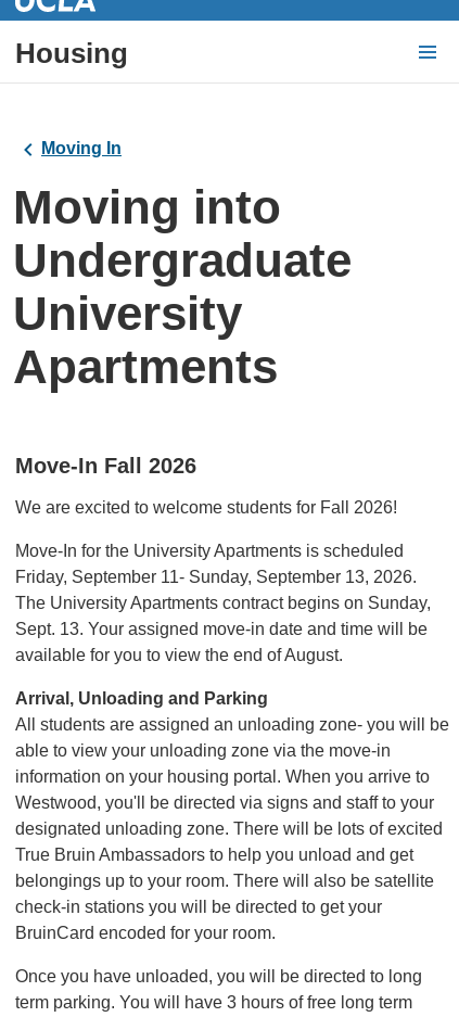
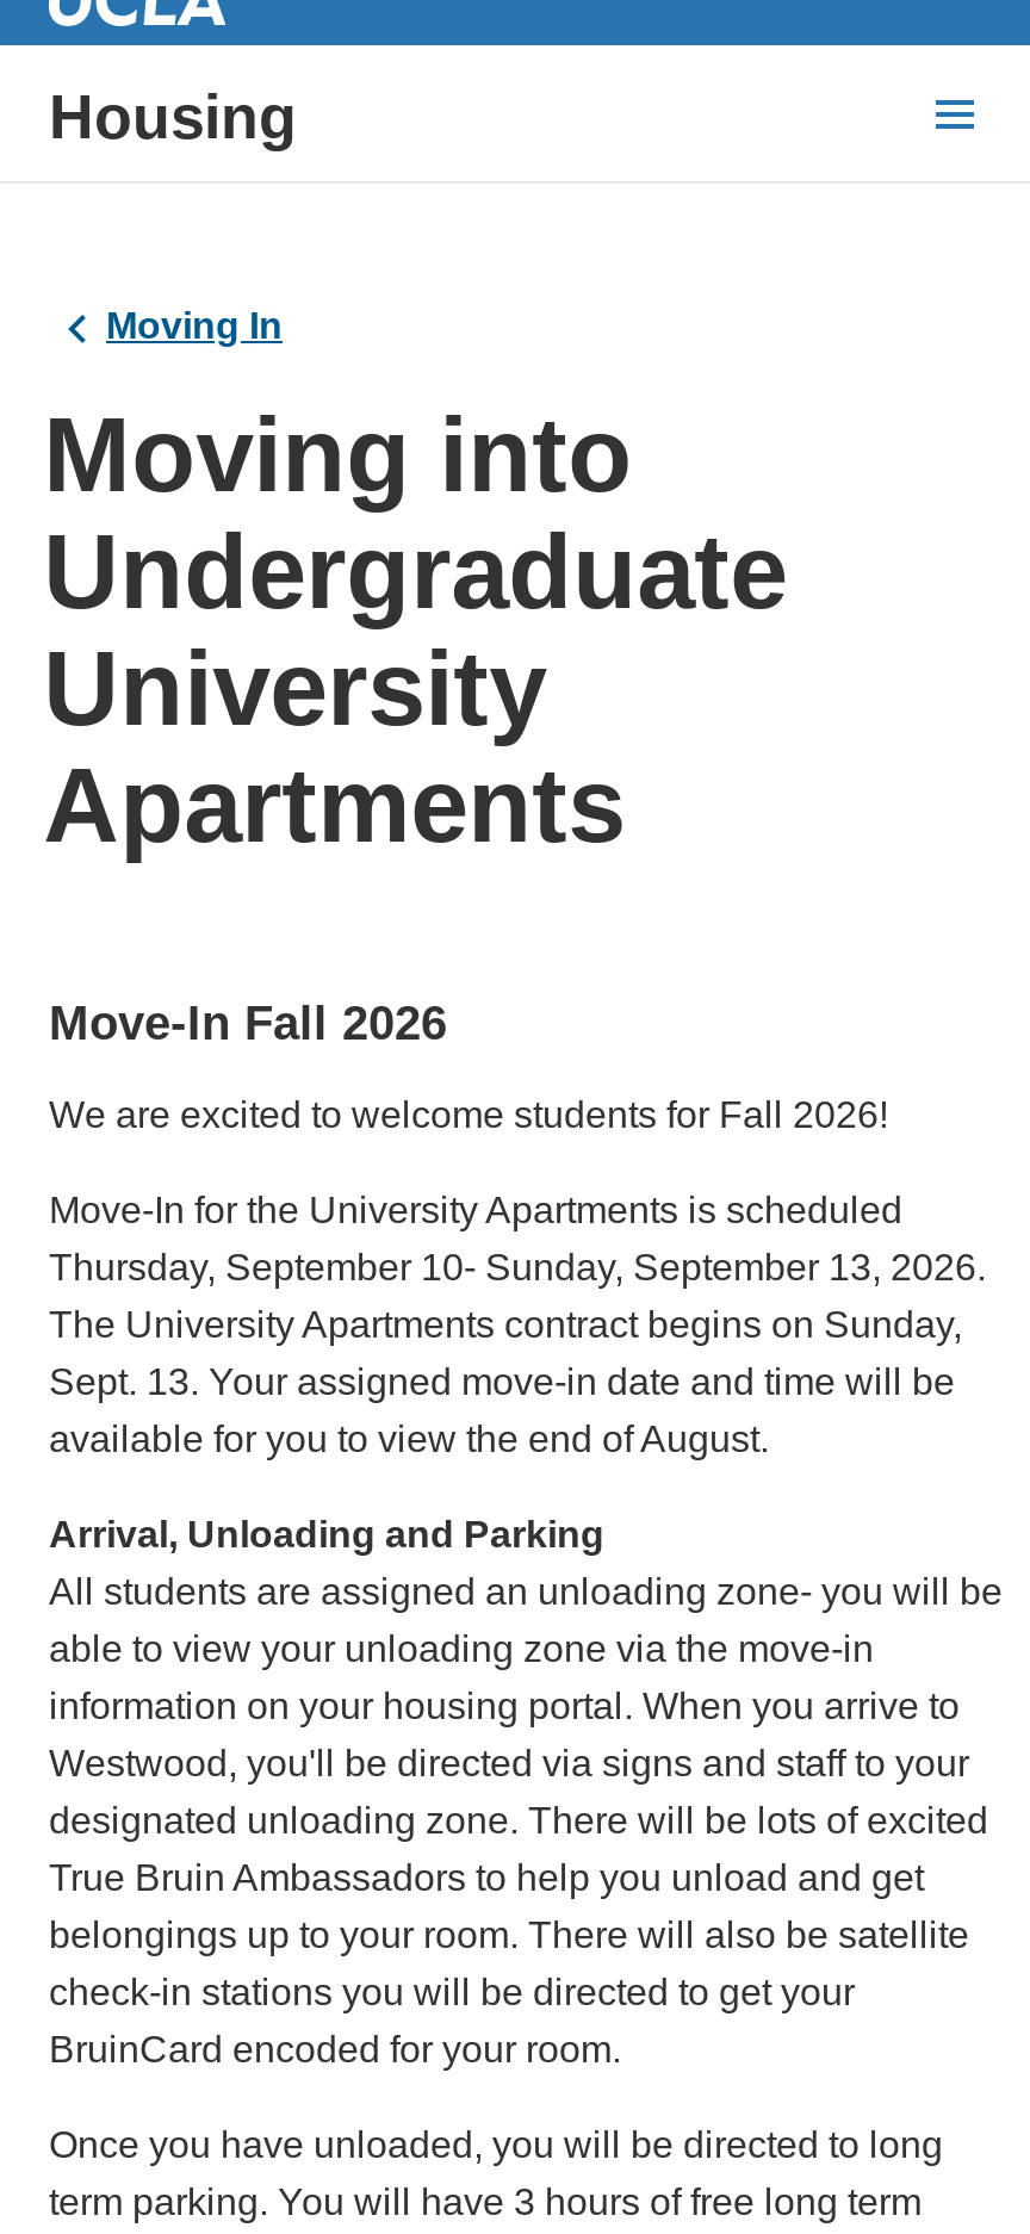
- Friday, September 11- Sunday, September 13, 2026.
+ Thursday, September 10- Sunday, September 13, 2026.
